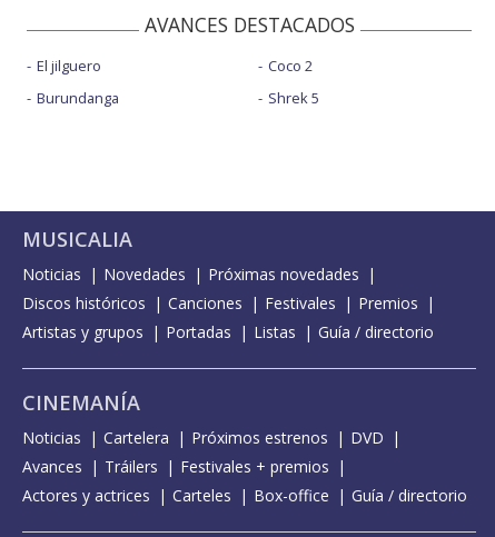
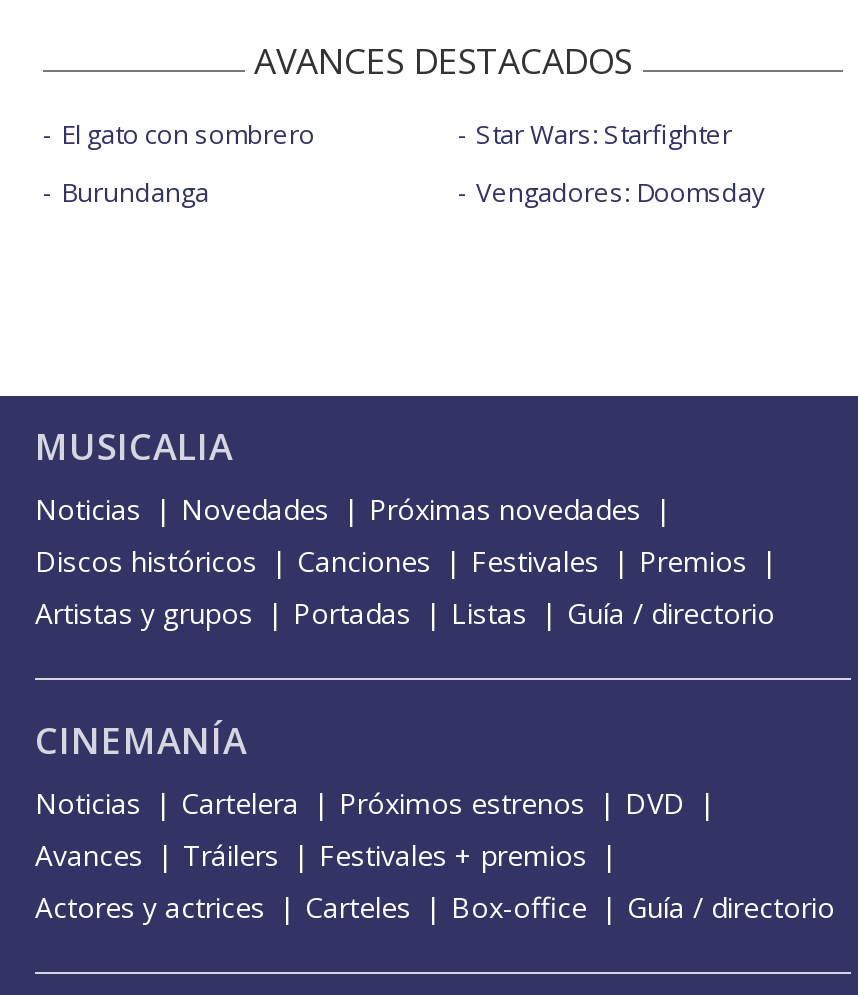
- El jilguero
+ El gato con sombrero

- Coco 2
+ Star Wars: Starfighter

- Shrek 5
+ Vengadores: Doomsday
